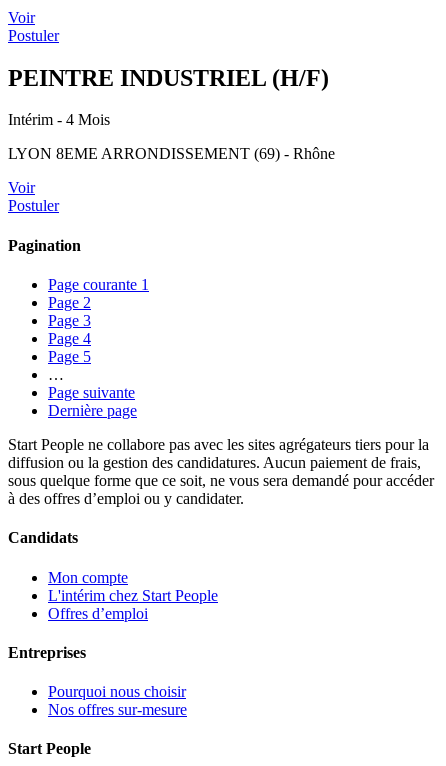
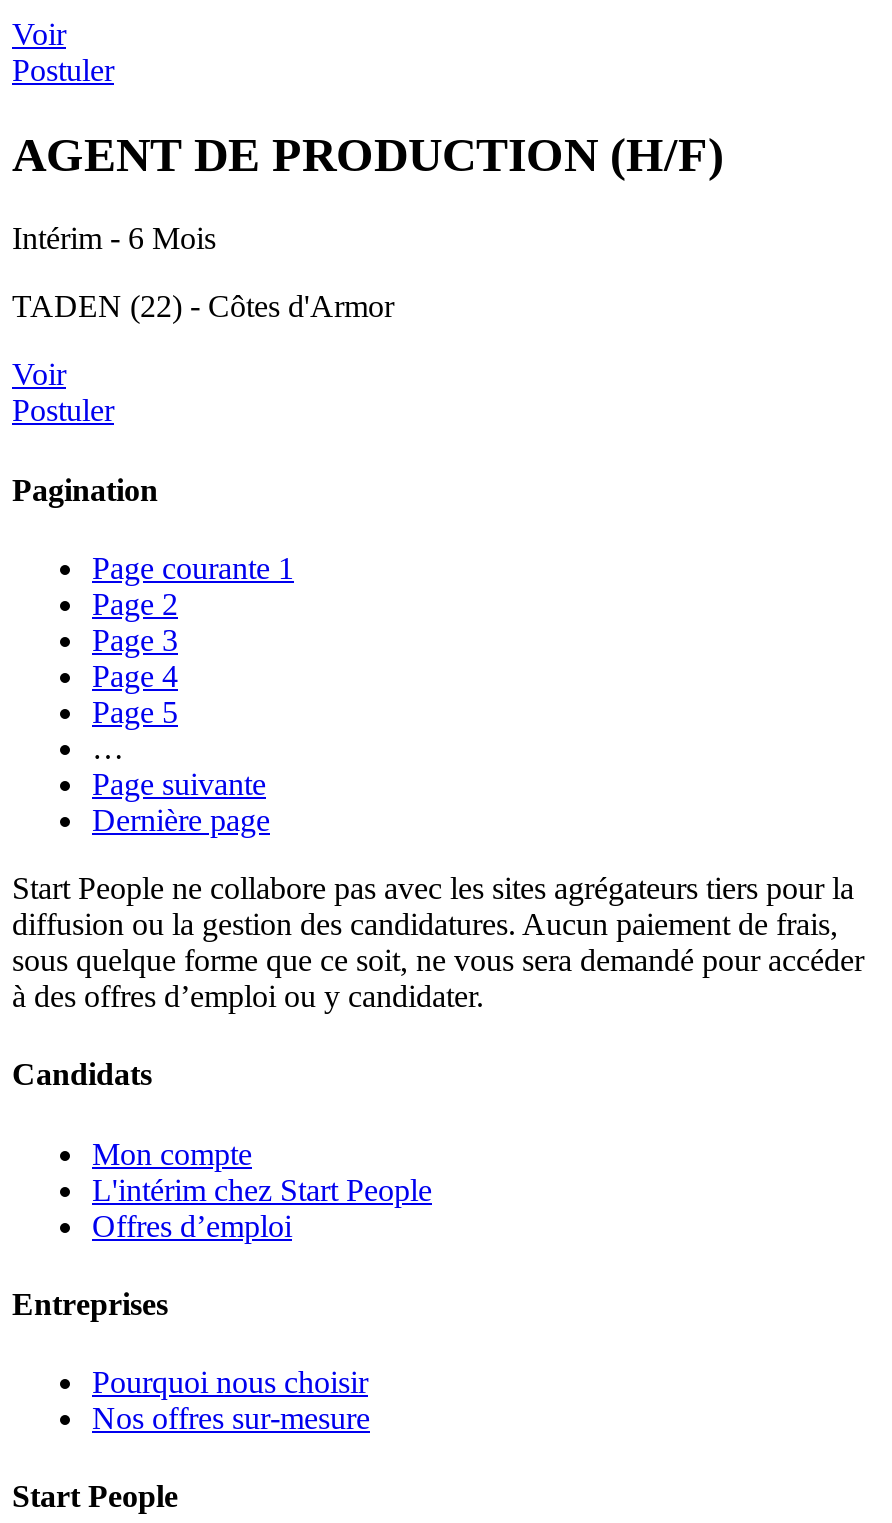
- PEINTRE INDUSTRIEL (H/F)
+ AGENT DE PRODUCTION (H/F)

- Intérim - 4 Mois
+ Intérim - 6 Mois

- LYON 8EME ARRONDISSEMENT (69) - Rhône
+ TADEN (22) - Côtes d'Armor
